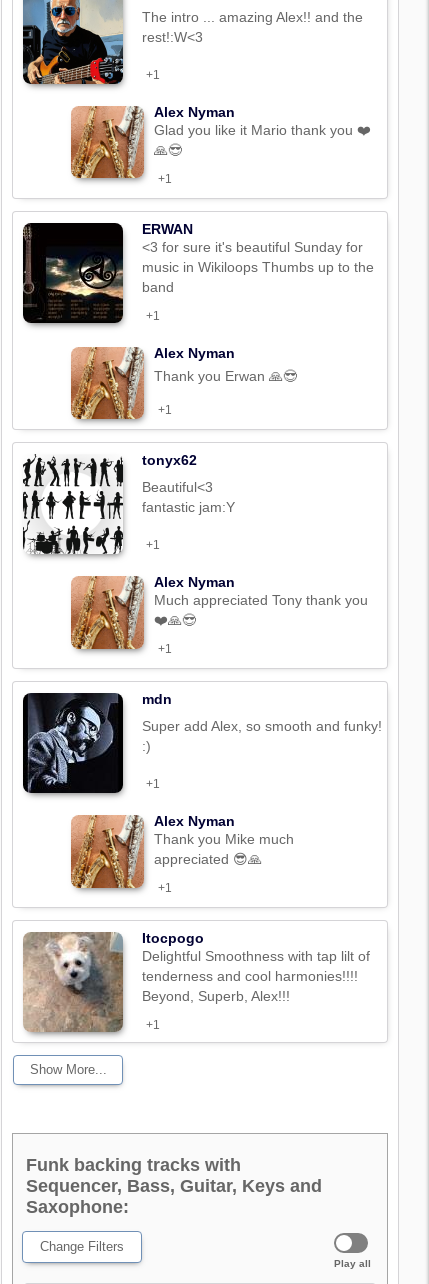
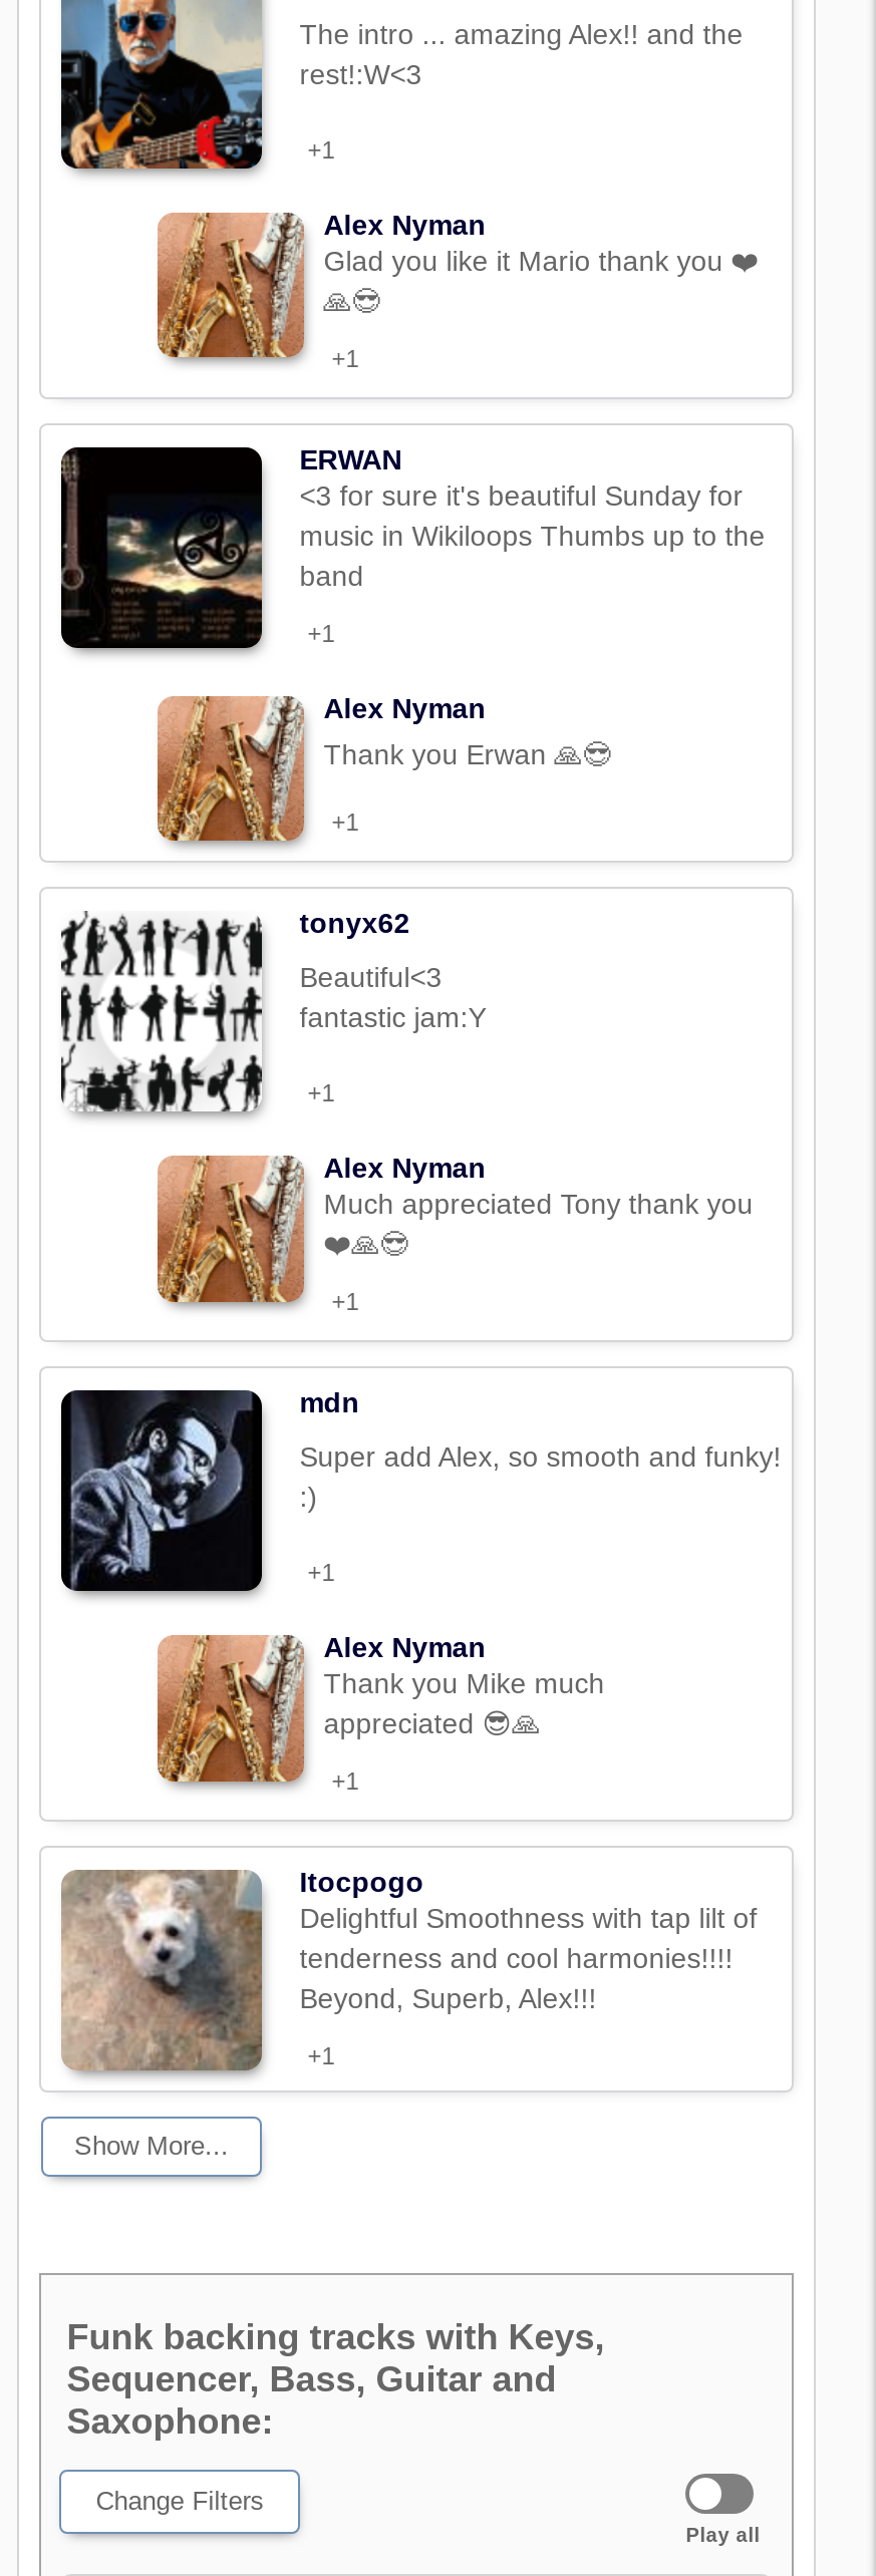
- Funk backing tracks with
- Sequencer, Bass, Guitar, Keys and
+ Funk backing tracks with Keys,
+ Sequencer, Bass, Guitar and
